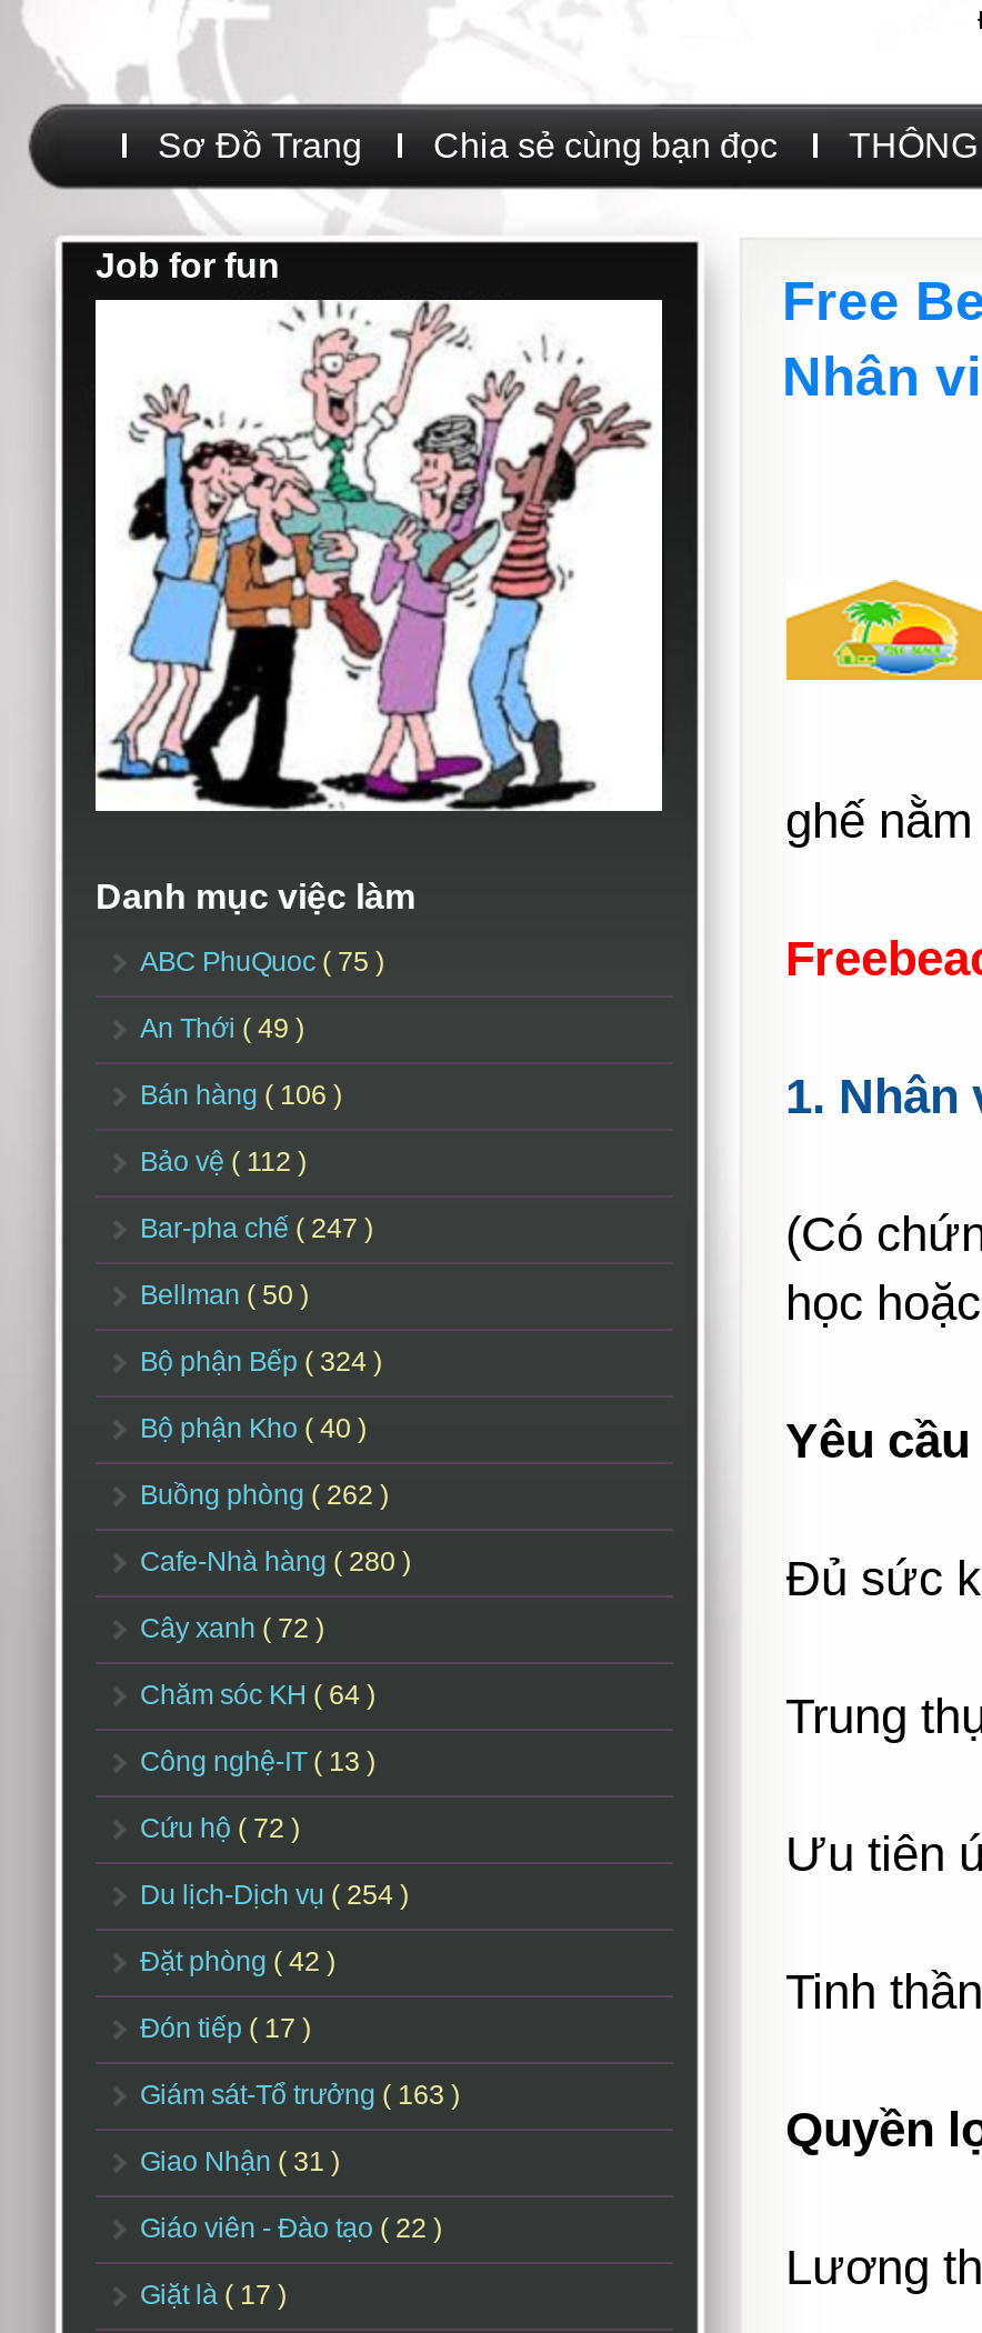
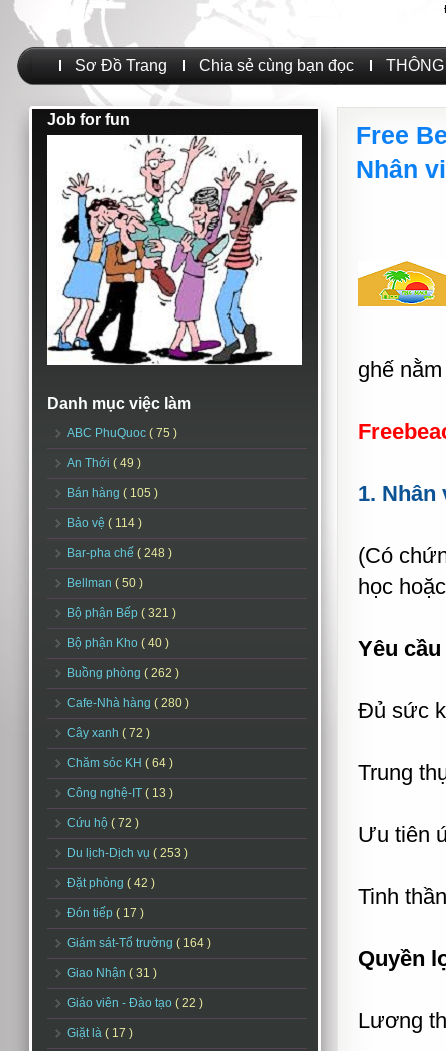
- Bán hàng ( 106 )
+ Bán hàng ( 105 )

- Bảo vệ ( 112 )
+ Bảo vệ ( 114 )

- Bar-pha chế ( 247 )
+ Bar-pha chế ( 248 )

- Bộ phận Bếp ( 324 )
+ Bộ phận Bếp ( 321 )

- Du lịch-Dịch vụ ( 254 )
+ Du lịch-Dịch vụ ( 253 )

- Giám sát-Tổ trưởng ( 163 )
+ Giám sát-Tổ trưởng ( 164 )
